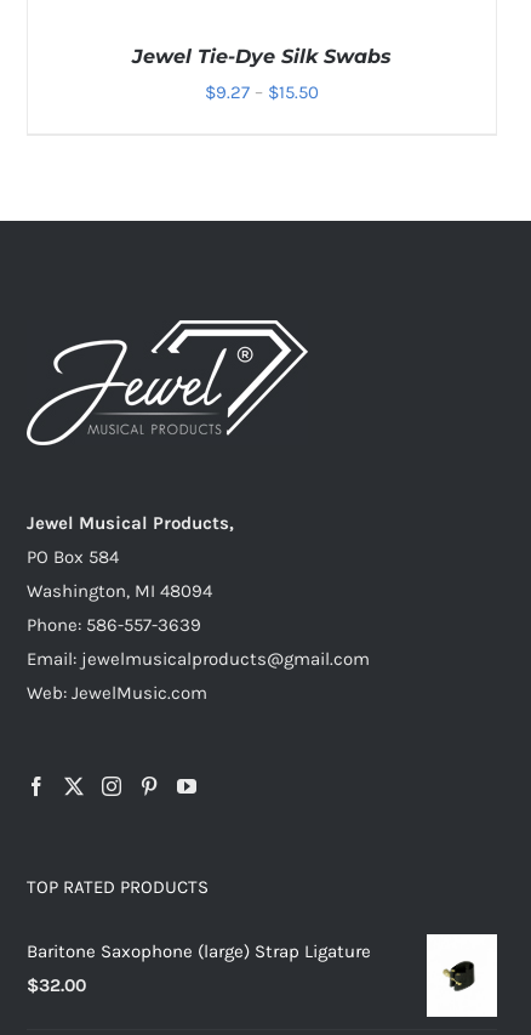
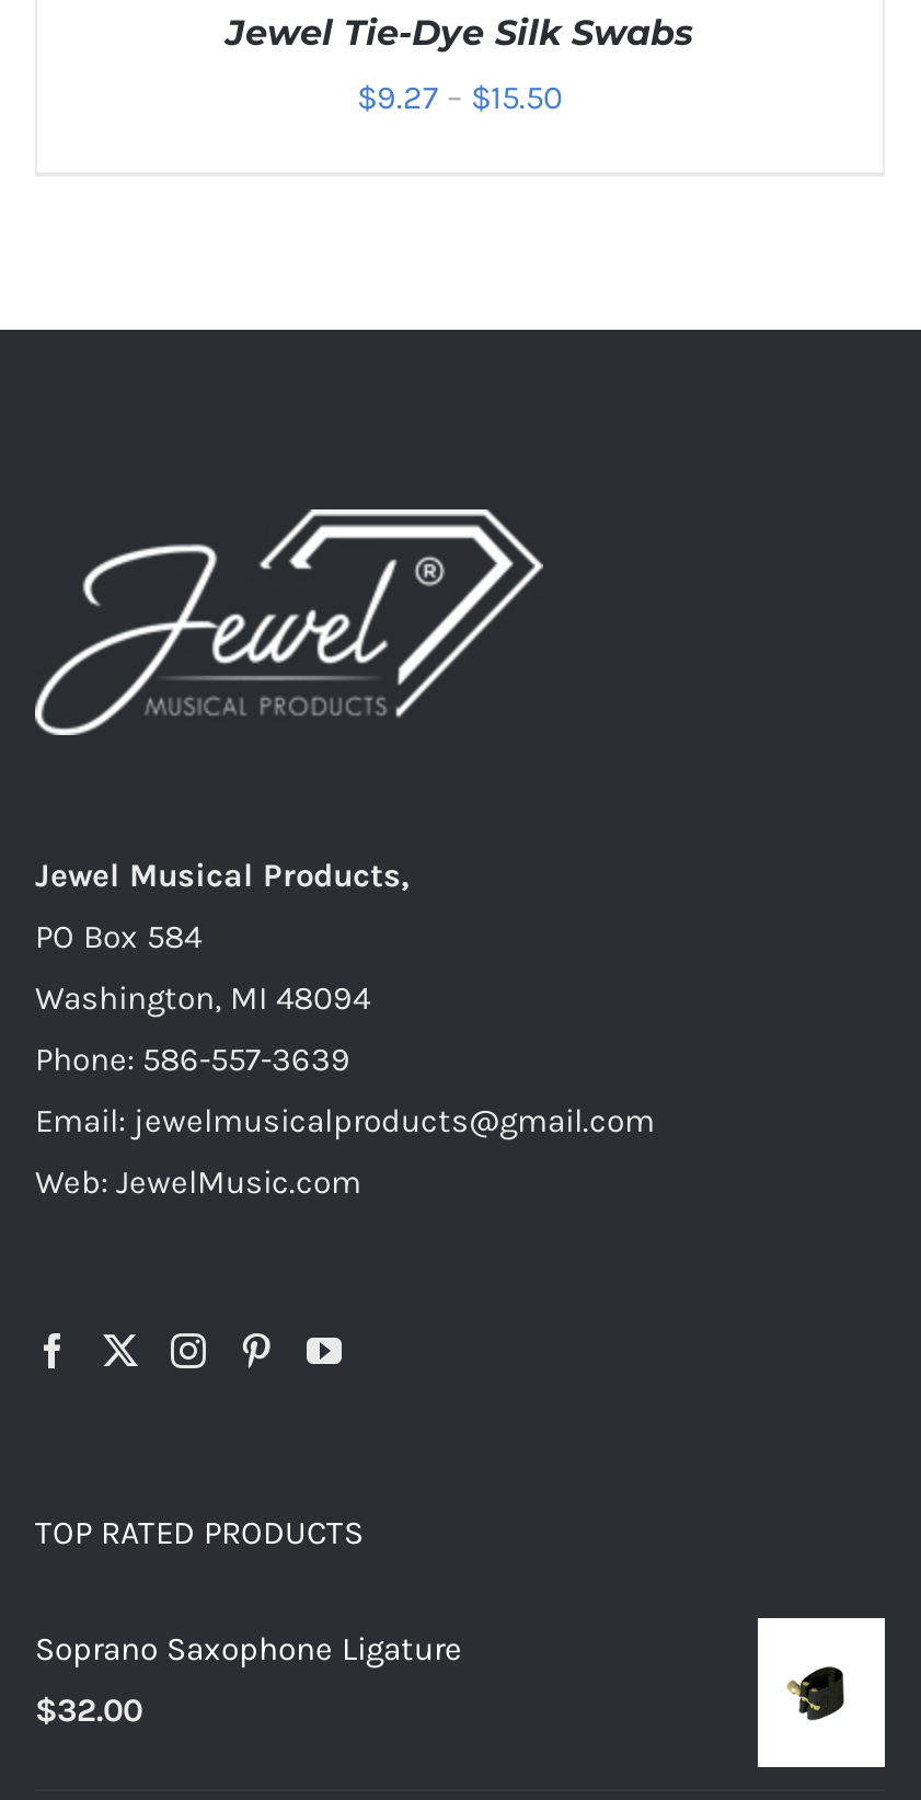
- Baritone Saxophone (large) Strap Ligature
+ Soprano Saxophone Ligature
